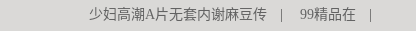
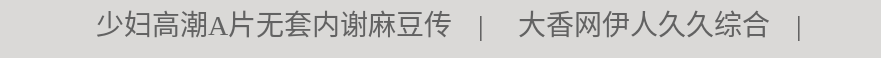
- 99精品在
+ 大香网伊人久久综合
